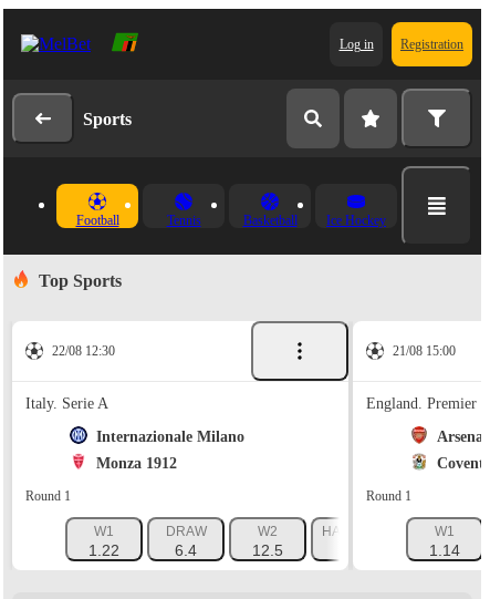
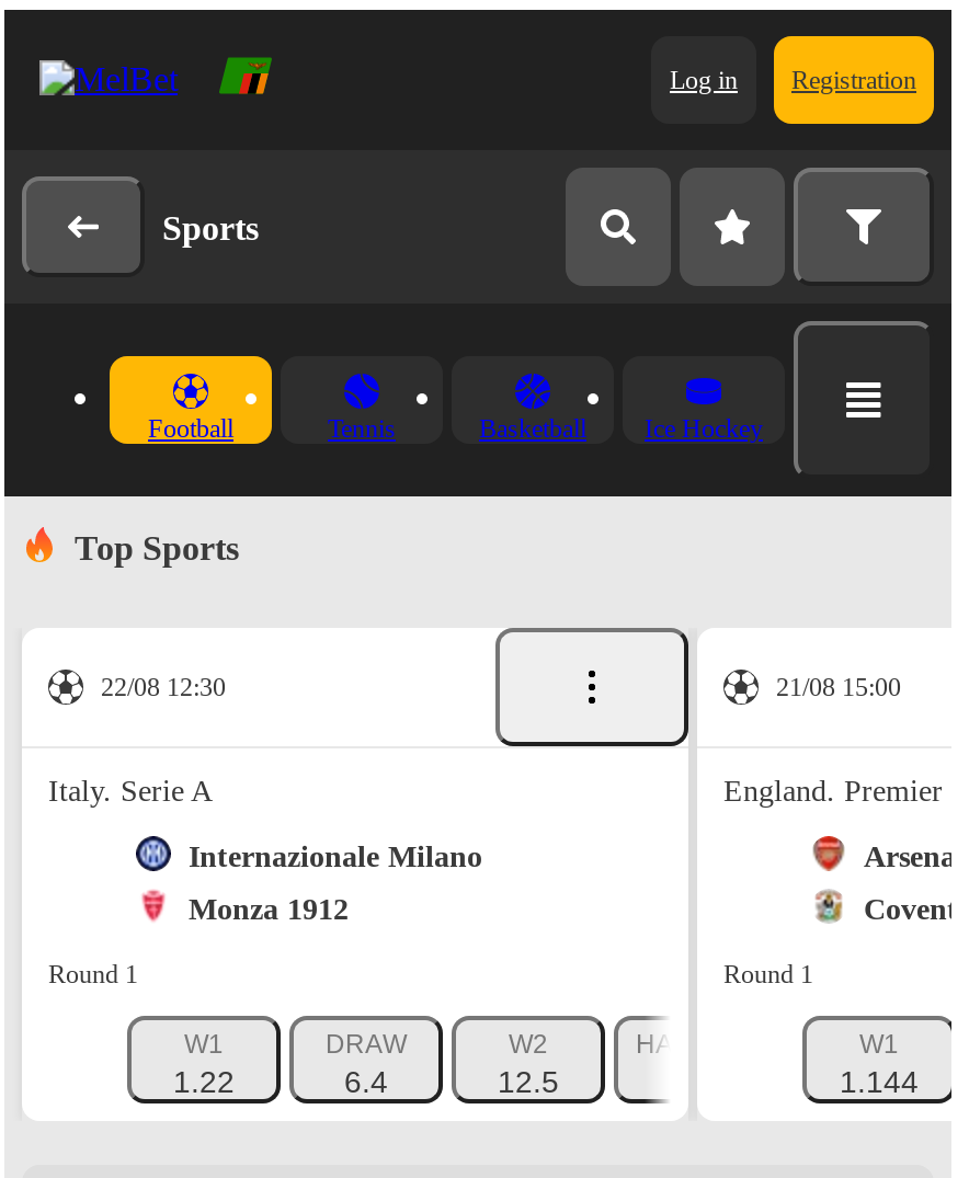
- 1.14
+ 1.144
